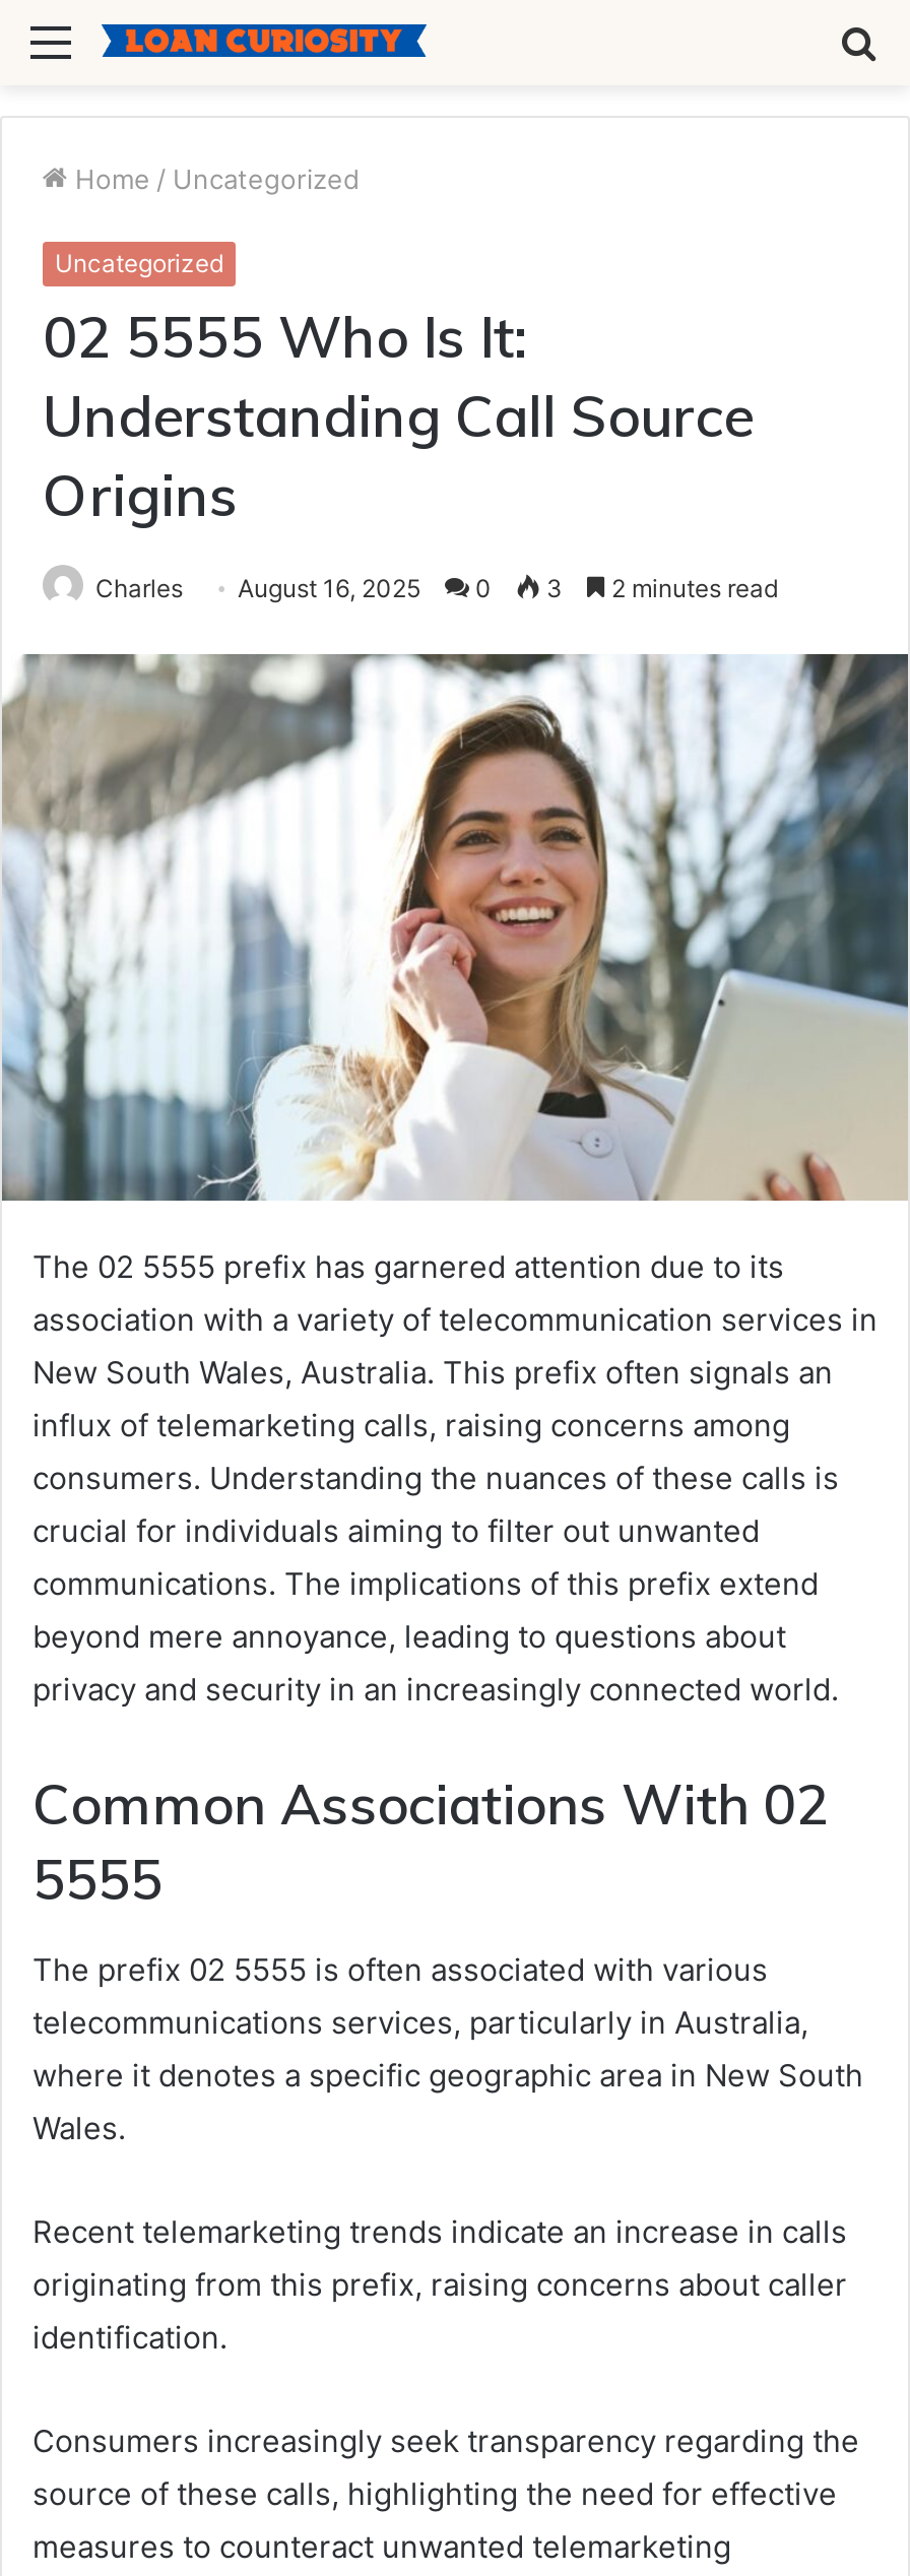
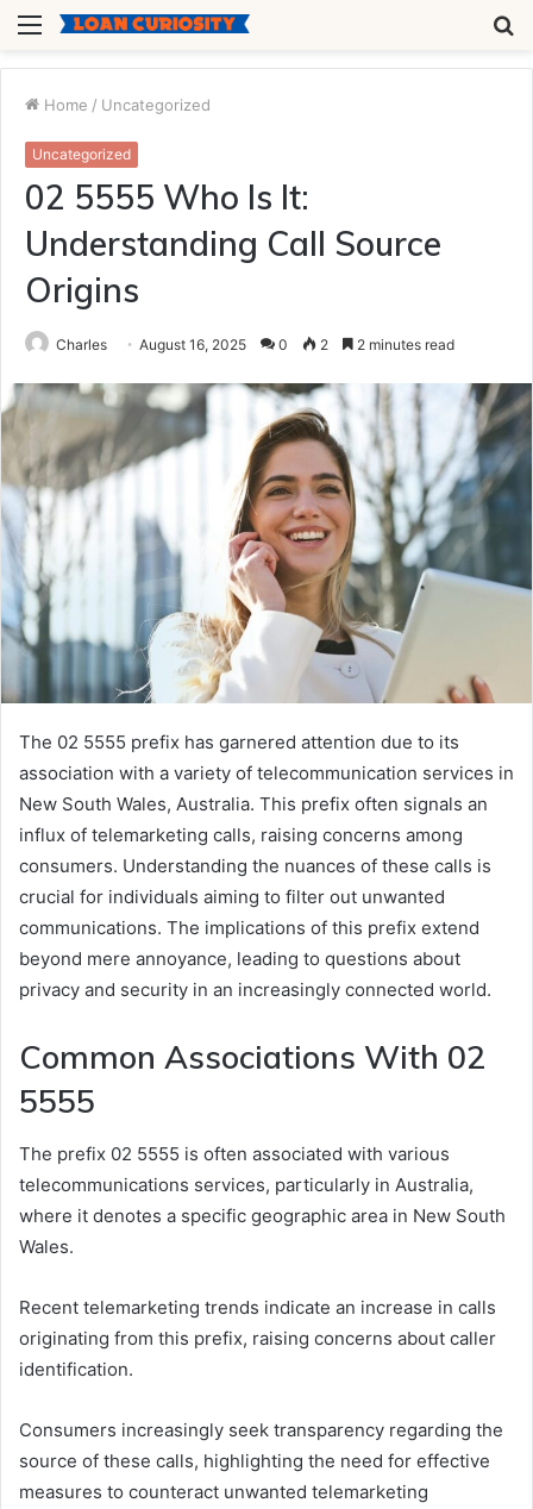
- Charles August 16, 2025 0 3 2 minutes read
+ Charles August 16, 2025 0 2 2 minutes read
